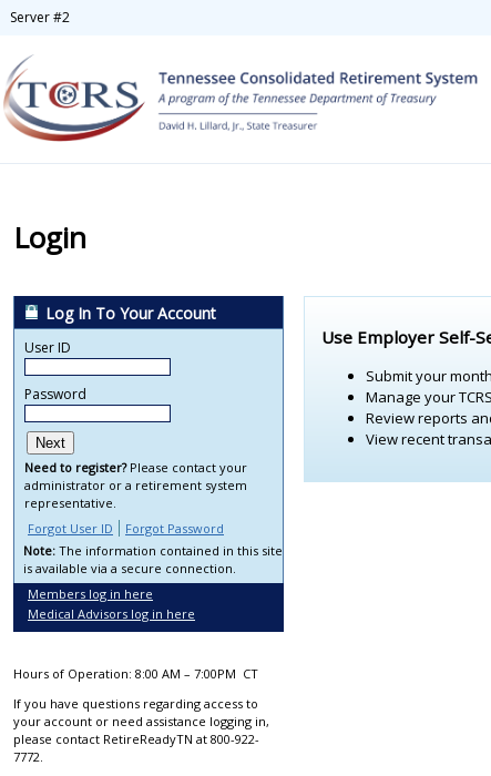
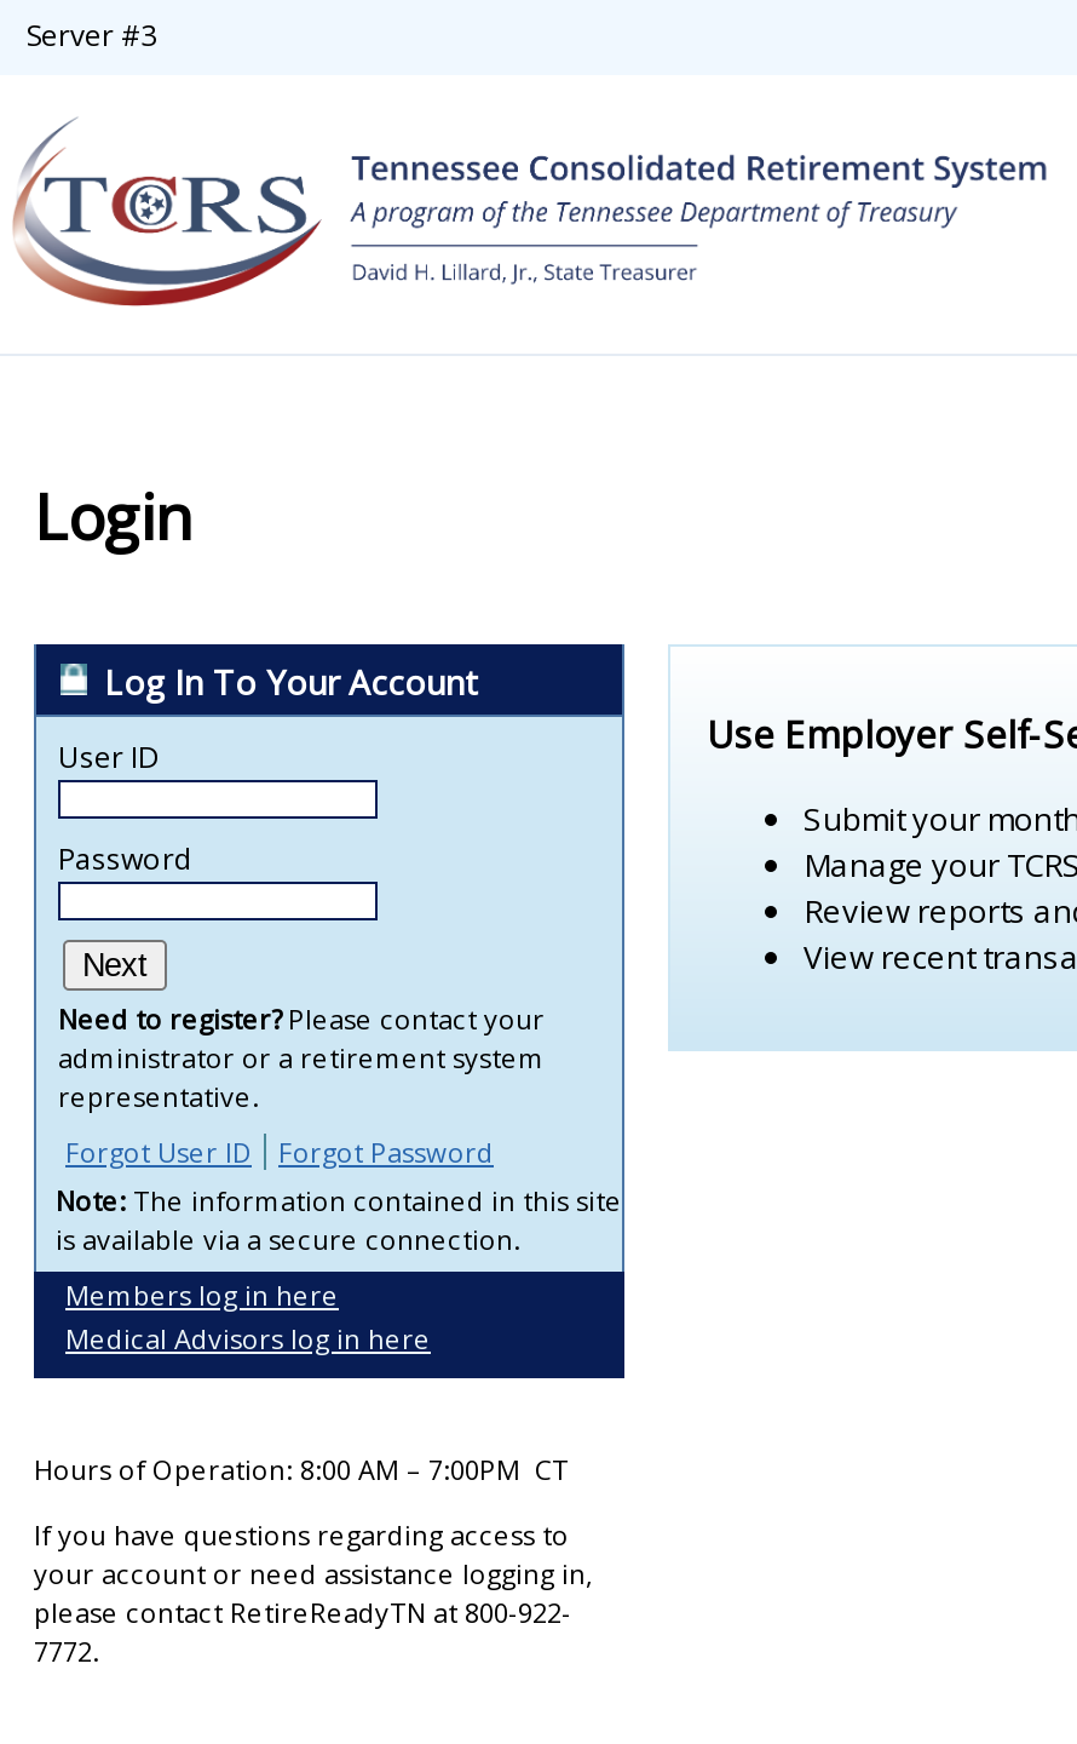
- Server #2
+ Server #3
